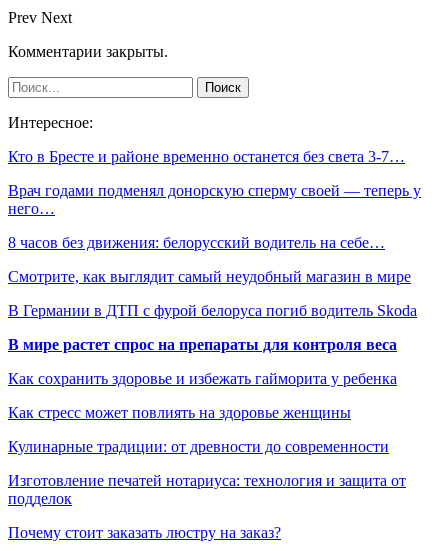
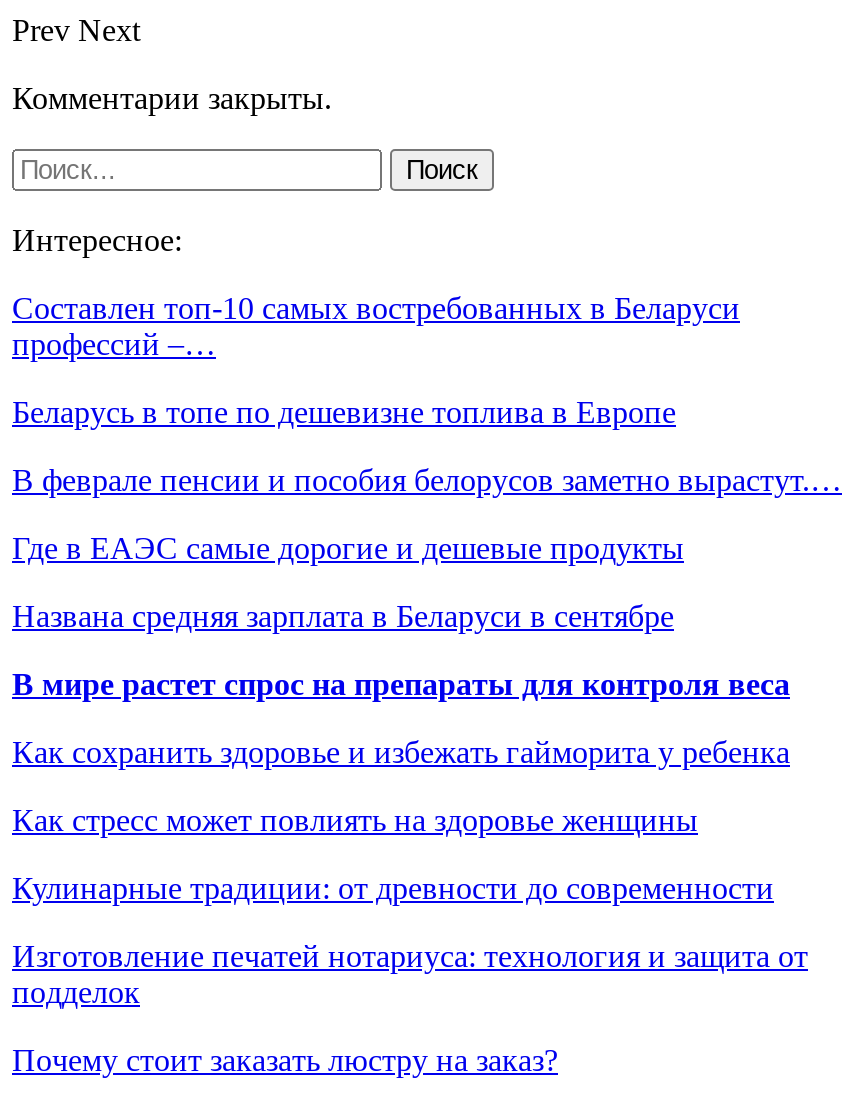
- Кто в Бресте и районе временно останется без света 3-7…
+ Составлен топ-10 самых востребованных в Беларуси
+ профессий –…

- Врач годами подменял донорскую сперму своей — теперь у
- него…
+ Беларусь в топе по дешевизне топлива в Европе

- 8 часов без движения: белорусский водитель на себе…
+ В феврале пенсии и пособия белорусов заметно вырастут.…

- Смотрите, как выглядит самый неудобный магазин в мире
+ Где в ЕАЭС самые дорогие и дешевые продукты

- В Германии в ДТП с фурой белоруса погиб водитель Skoda
+ Названа средняя зарплата в Беларуси в сентябре
